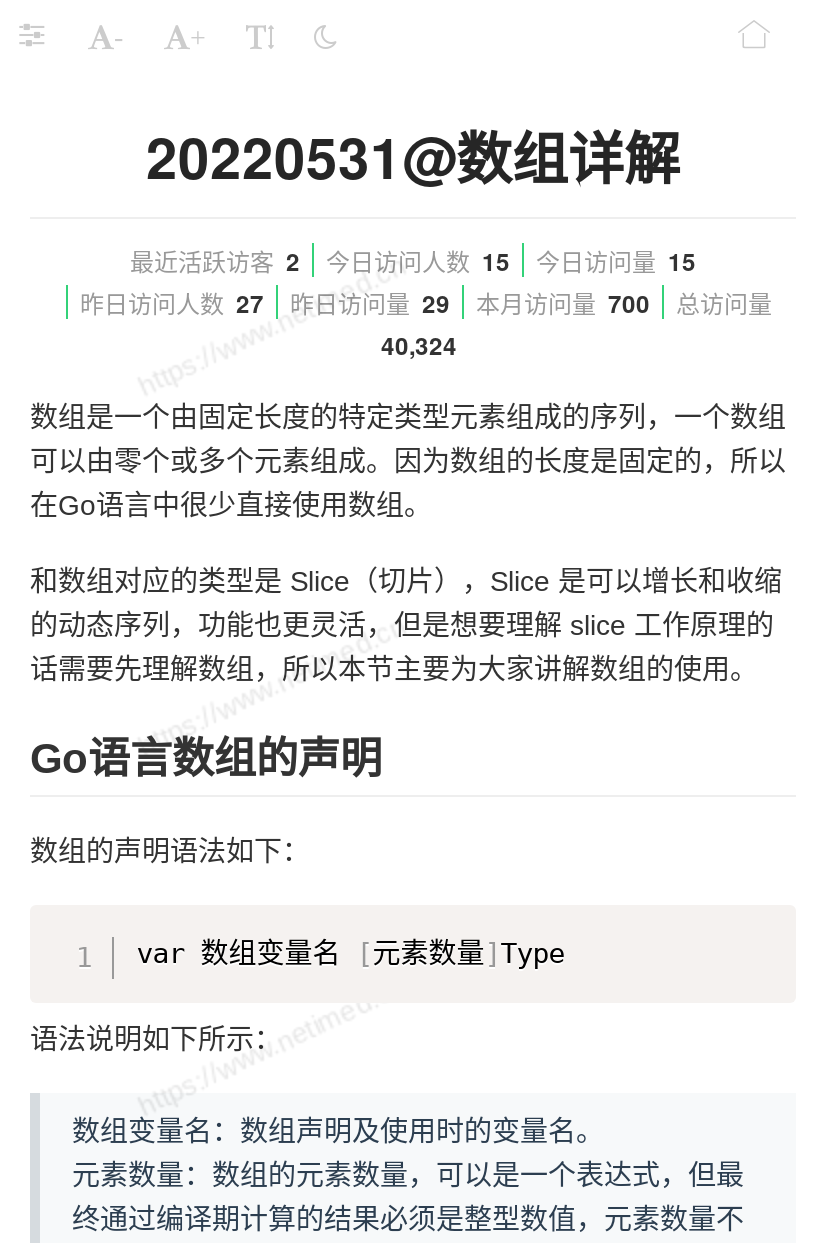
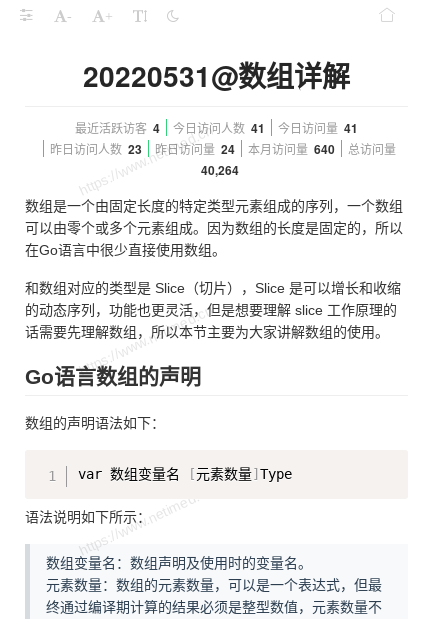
- 最近活跃访客 2
+ 最近活跃访客 4

- 今日访问人数 15
+ 今日访问人数 41

- 今日访问量 15
+ 今日访问量 41

- 昨日访问人数 27
+ 昨日访问人数 23

- 昨日访问量 29
+ 昨日访问量 24

- 本月访问量 700
+ 本月访问量 640

- 40,324
+ 40,264
